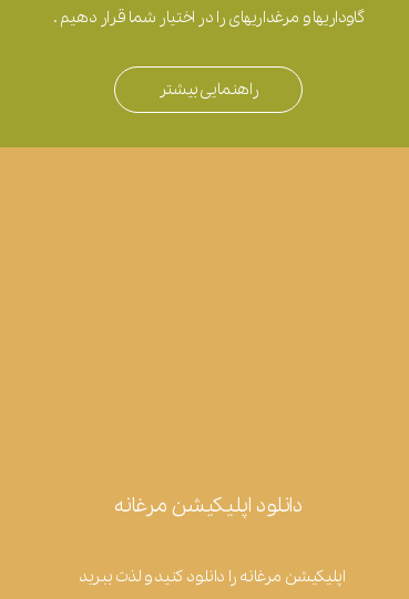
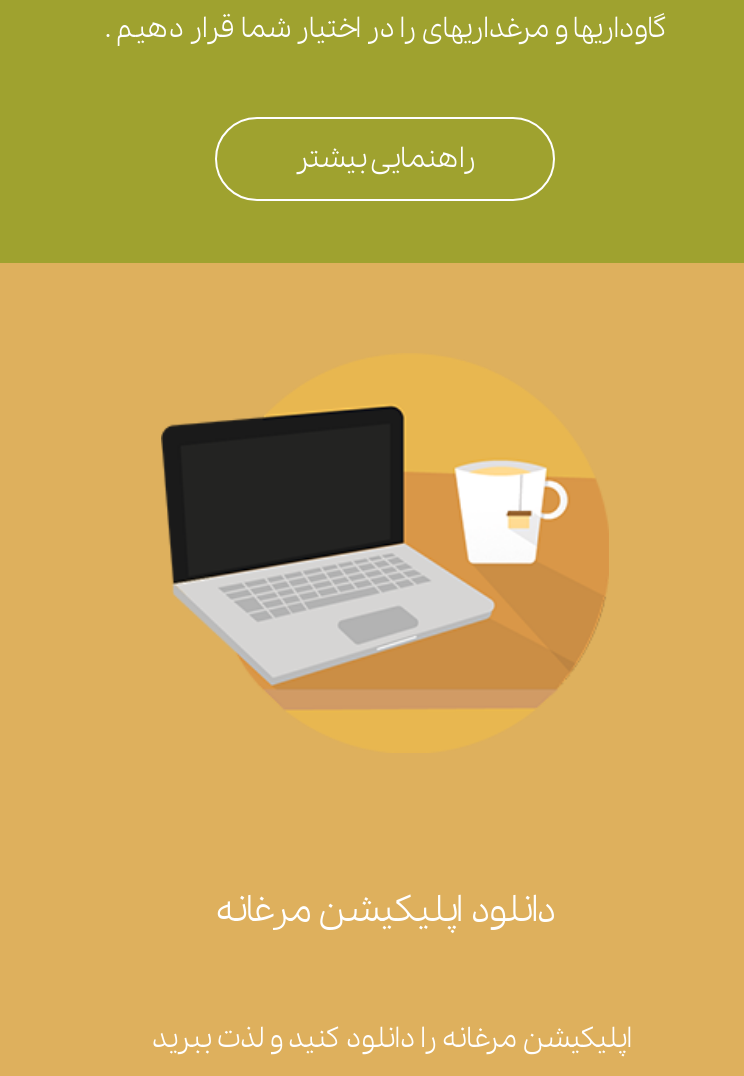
+ [image]
